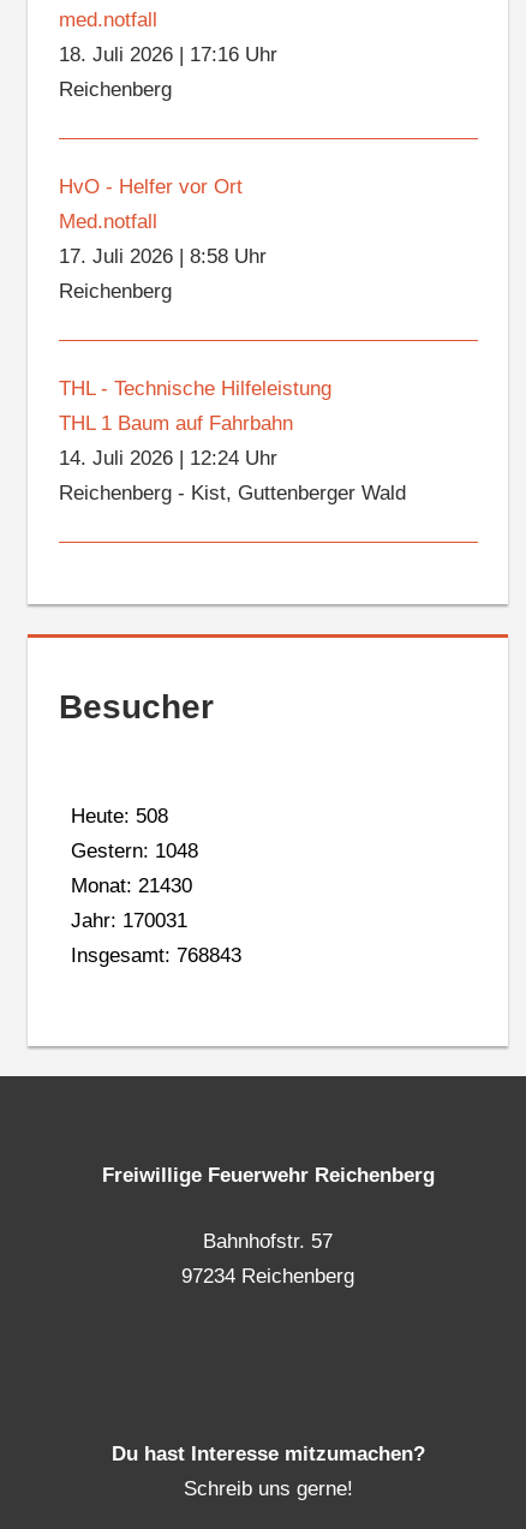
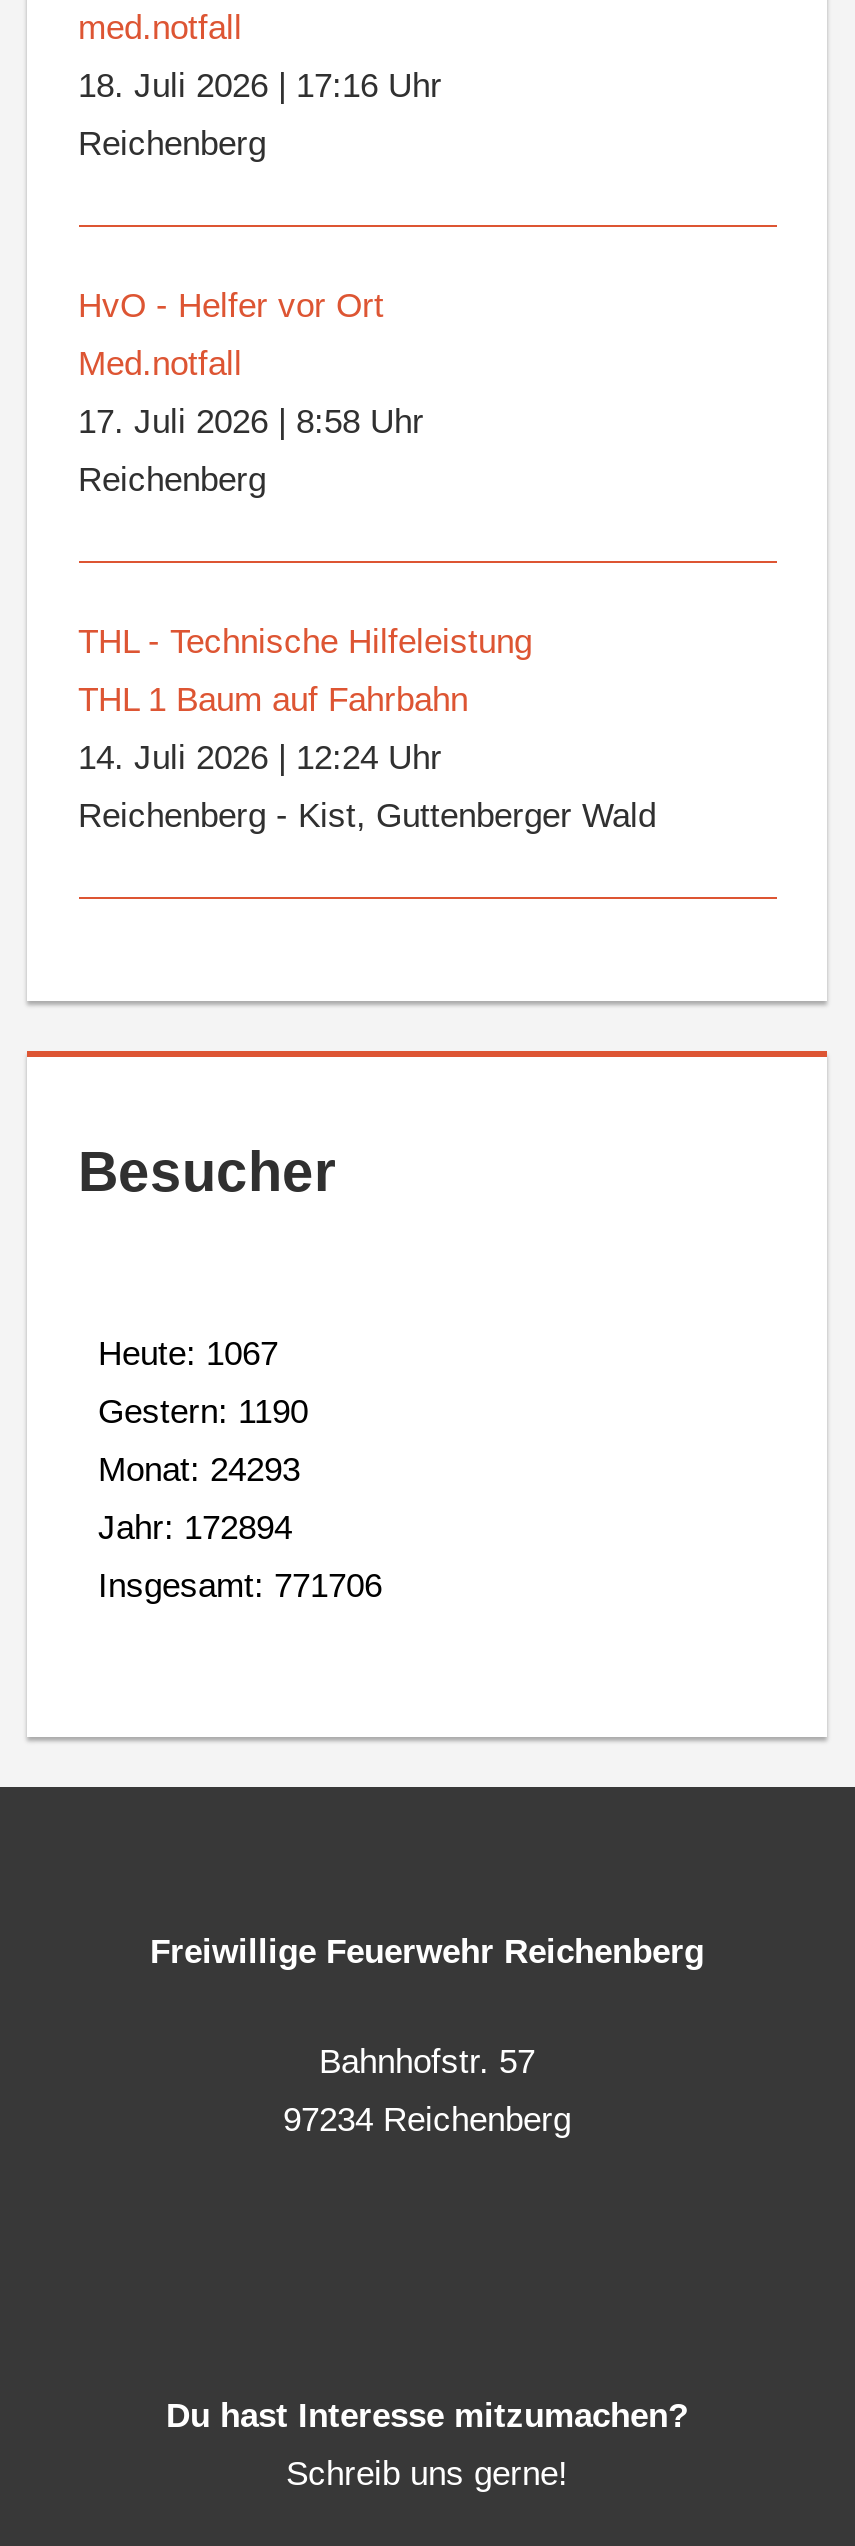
- Heute: 508
+ Heute: 1067

- Gestern: 1048
+ Gestern: 1190

- Monat: 21430
+ Monat: 24293

- Jahr: 170031
+ Jahr: 172894

- Insgesamt: 768843
+ Insgesamt: 771706
